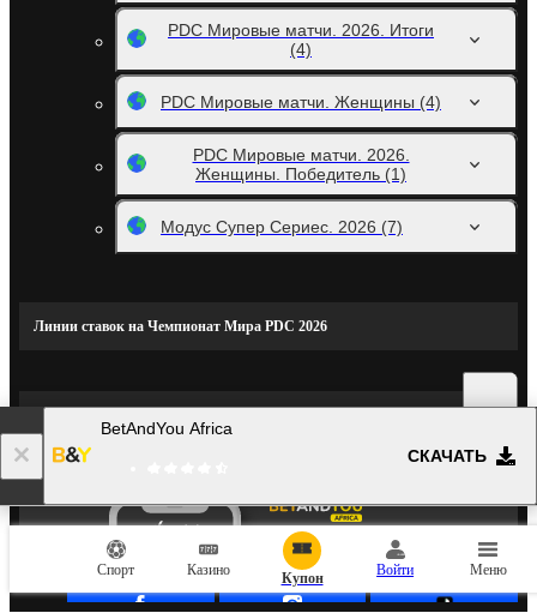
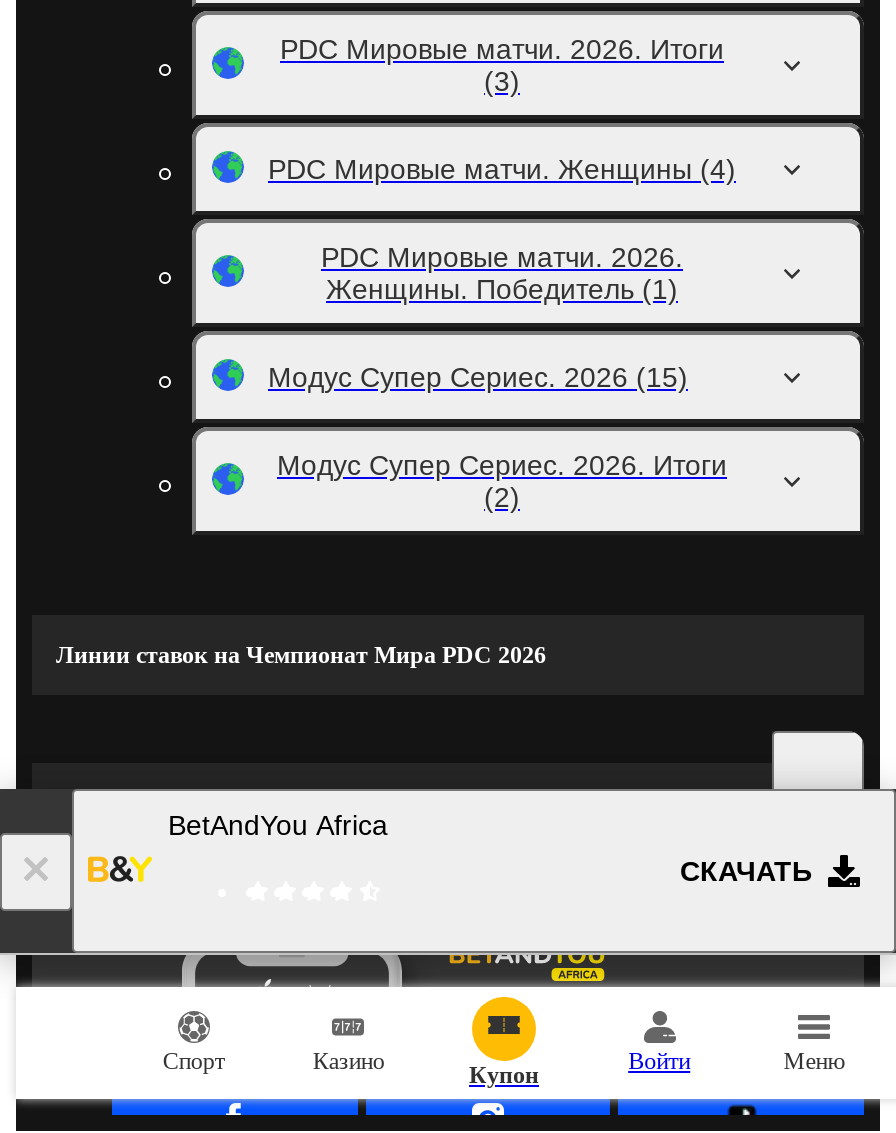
- (4)
+ (3)

- Модус Супер Сериес. 2026 (7)
+ Модус Супер Сериес. 2026 (15)
+ Модус Супер Сериес. 2026. Итоги
+ (2)
